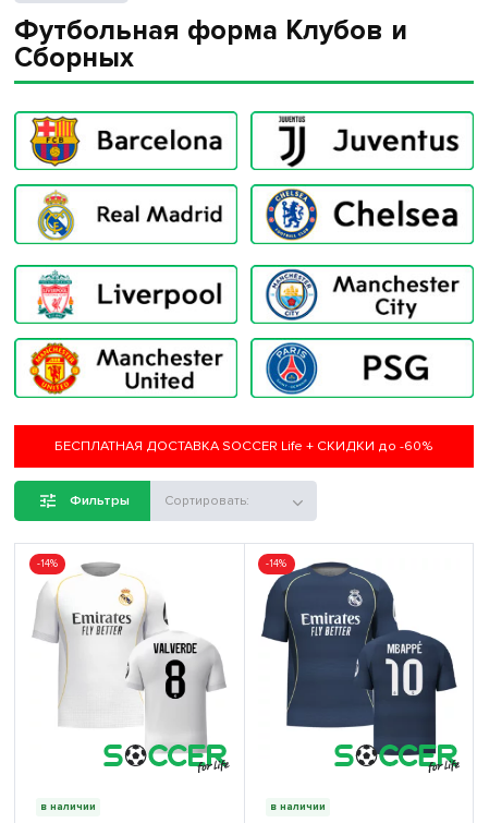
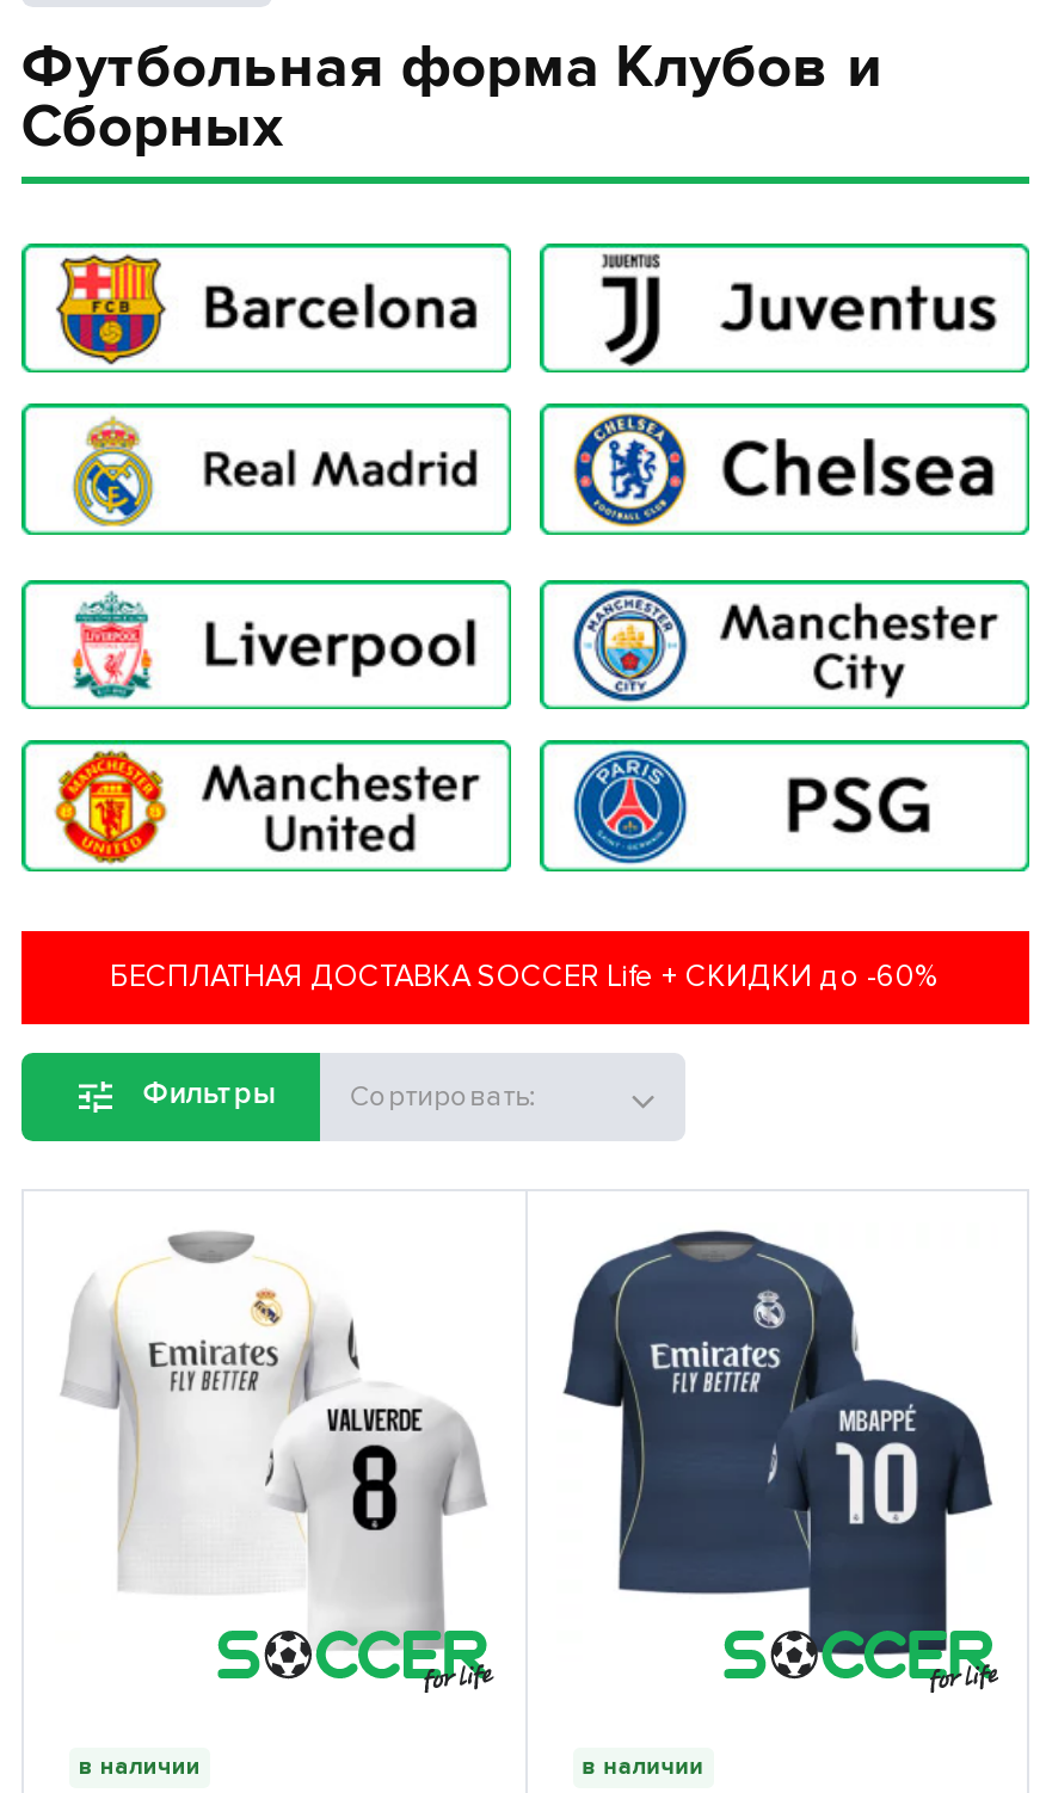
- -14%

- -14%
